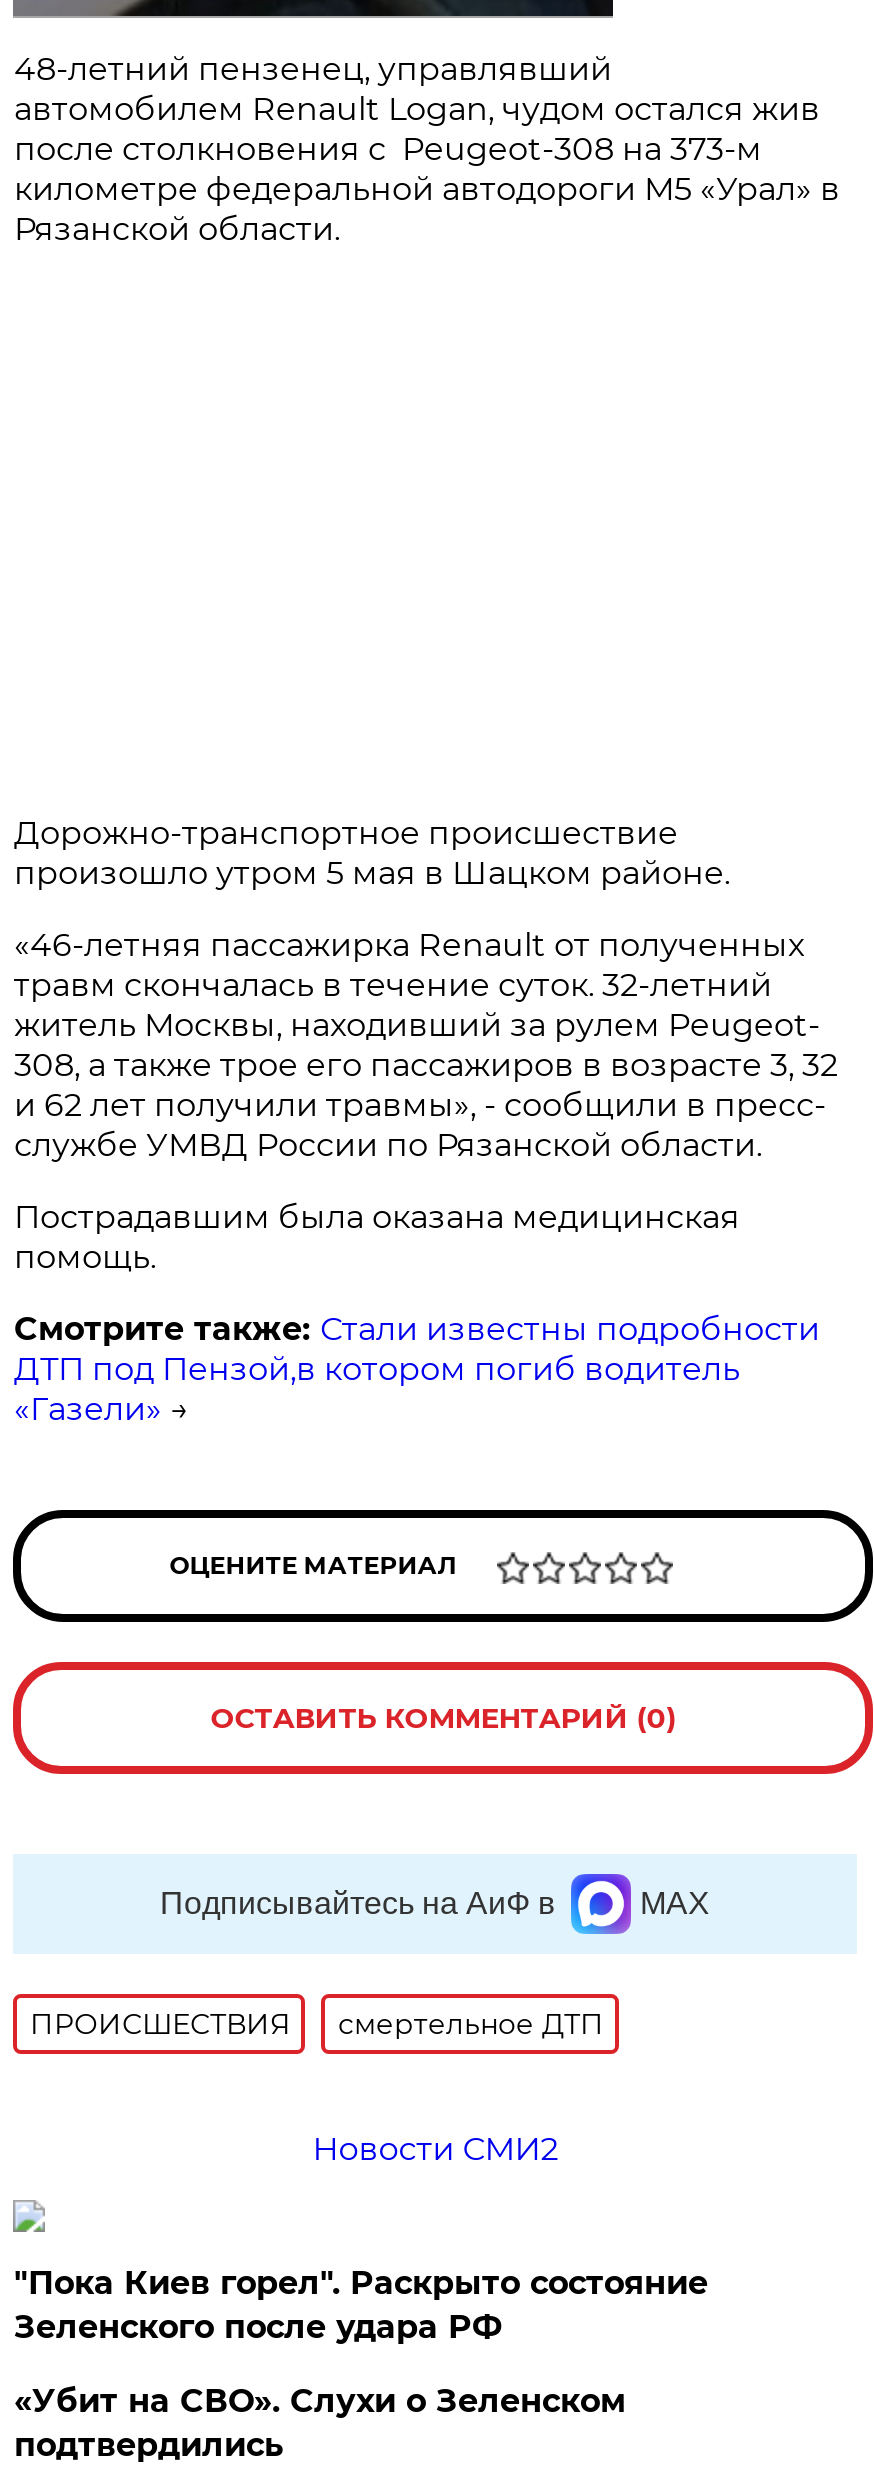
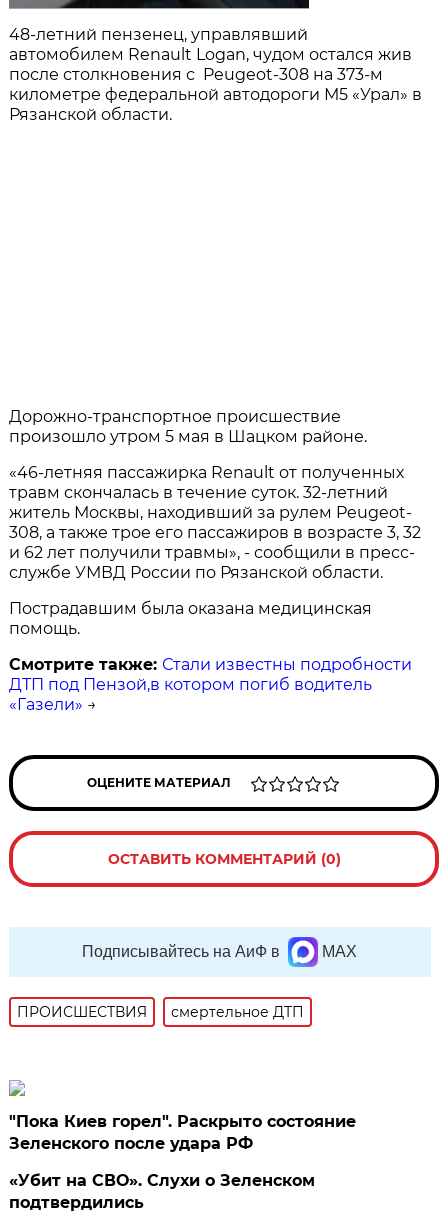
- Новости СМИ2
